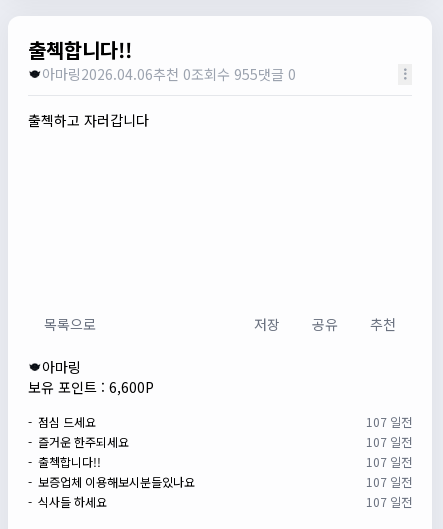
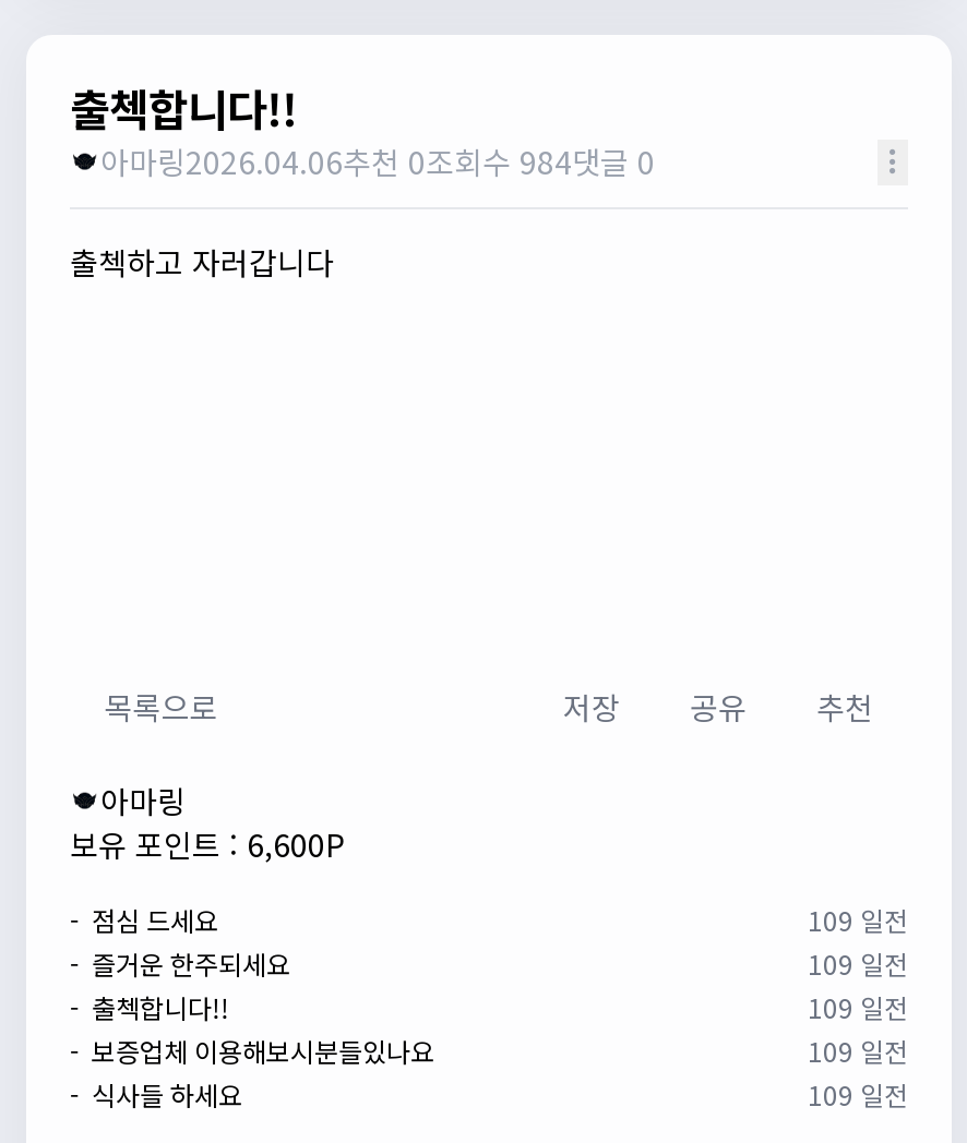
- 아마링2026.04.06추천 0조회수 955댓글 0
+ 아마링2026.04.06추천 0조회수 984댓글 0

- 107 일전
+ 109 일전

- 107 일전
+ 109 일전

- 107 일전
+ 109 일전

- 107 일전
+ 109 일전

- 107 일전
+ 109 일전
